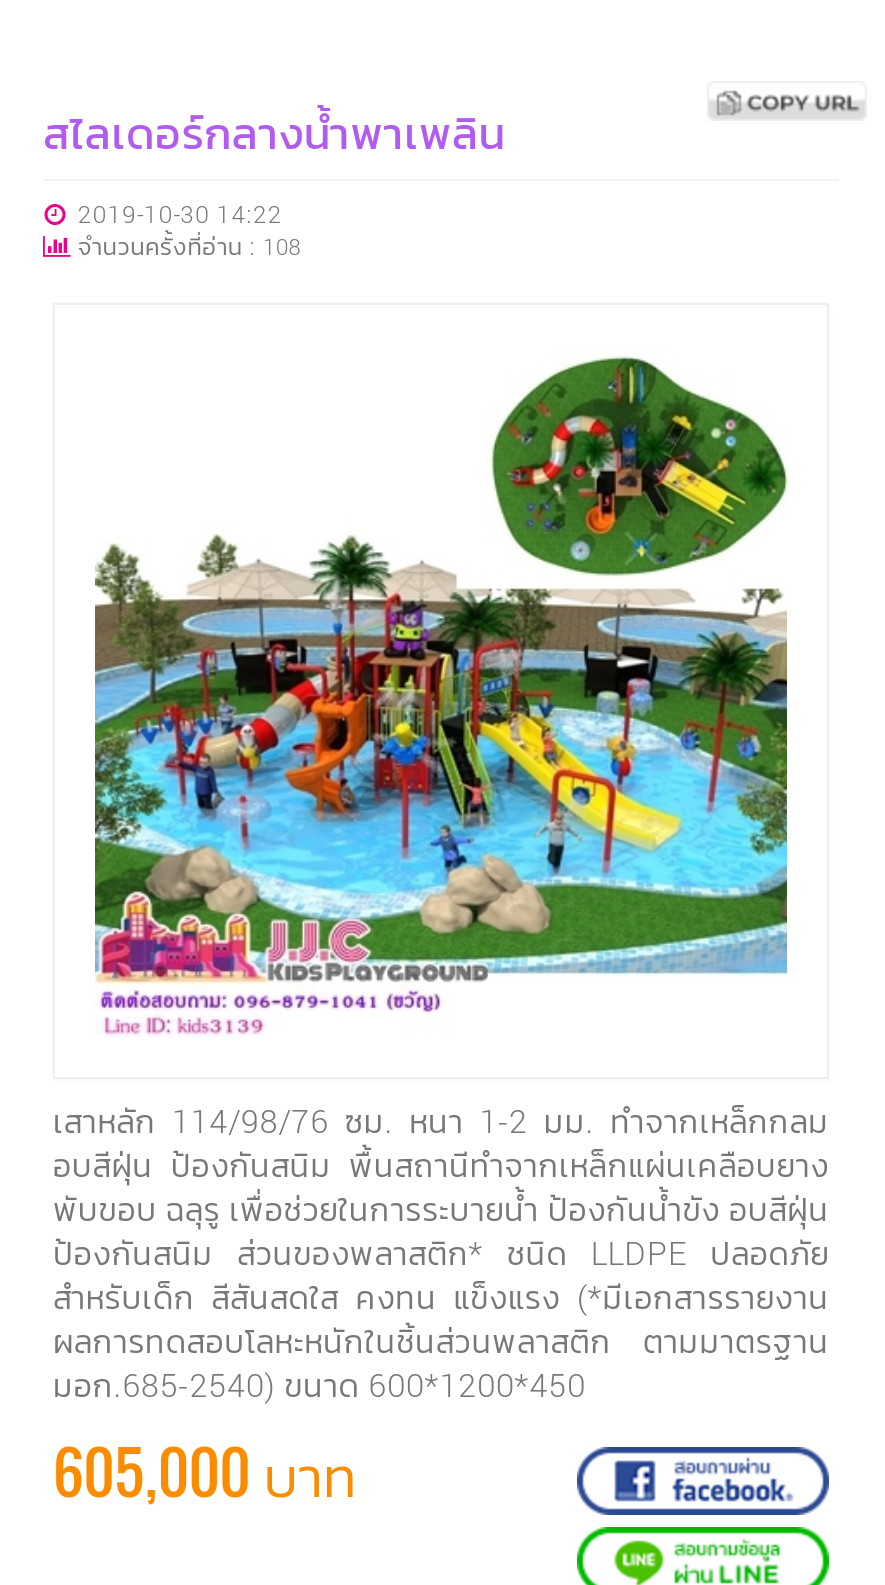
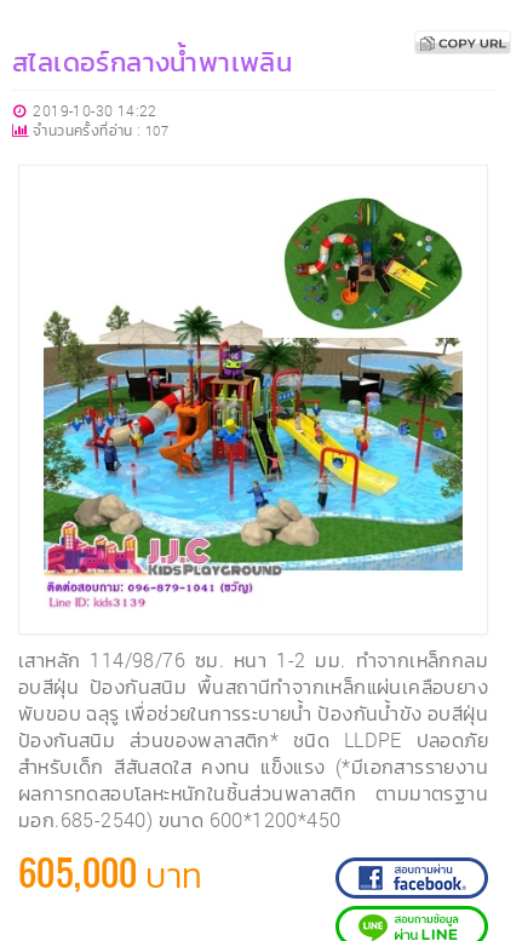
- จำนวนครั้งที่อ่าน : 108
+ จำนวนครั้งที่อ่าน : 107
